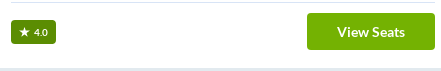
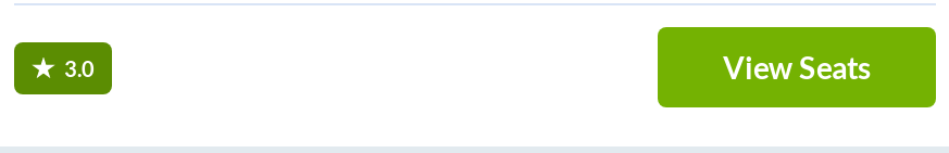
- 4.0
+ 3.0
